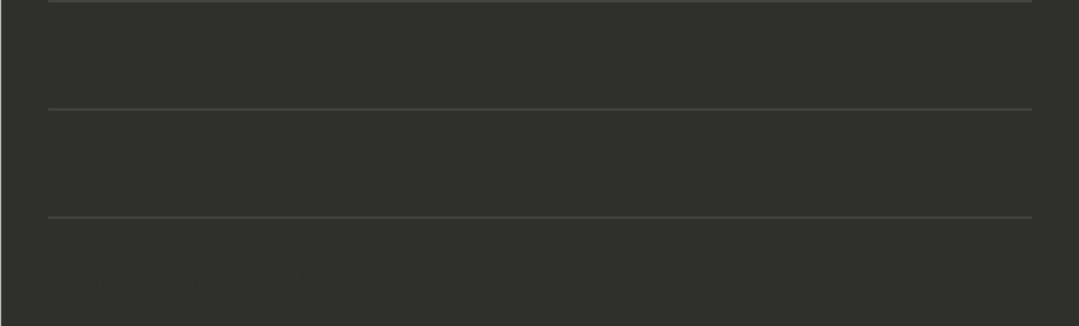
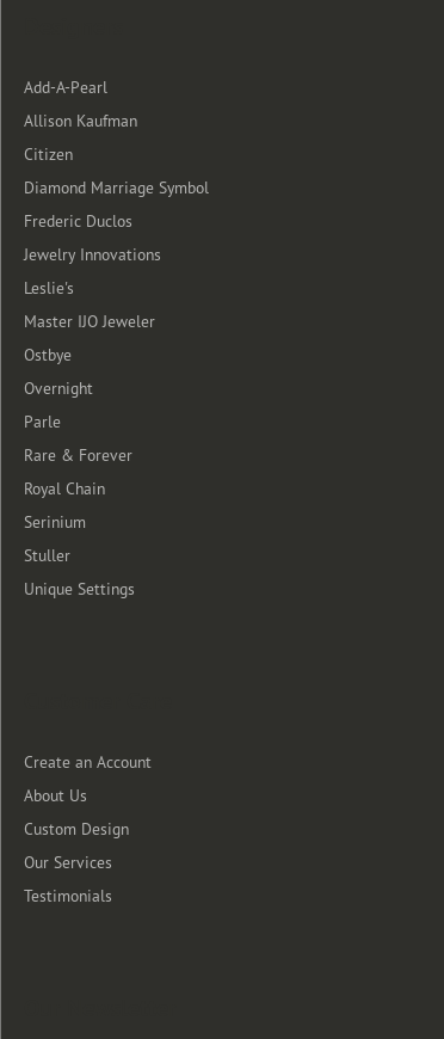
+ Add-A-Pearl
+ Allison Kaufman
+ Citizen
+ Diamond Marriage Symbol
+ Frederic Duclos
+ Jewelry Innovations
+ Leslie's
+ Master IJO Jeweler
+ Ostbye
+ Overnight
+ Parle
+ Rare & Forever
+ Royal Chain
+ Serinium
+ Stuller
+ Unique Settings

+ Create an Account
+ About Us
+ Custom Design
+ Our Services
+ Testimonials
